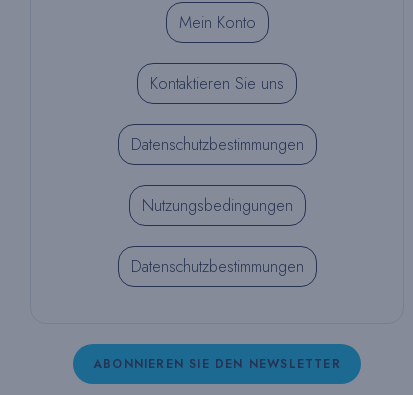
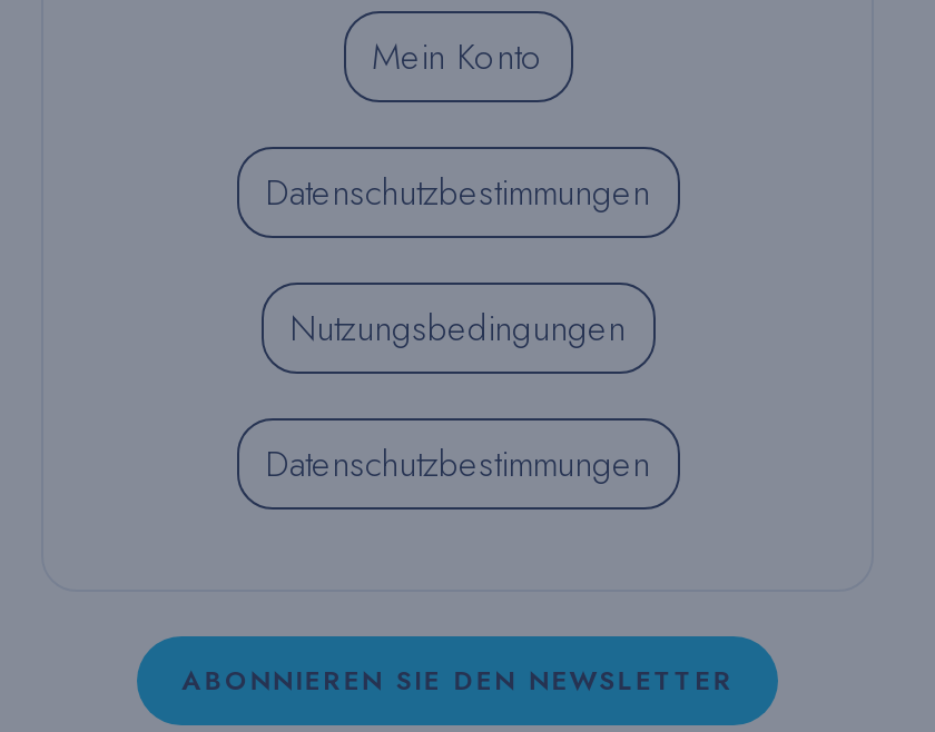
- Kontaktieren Sie uns
